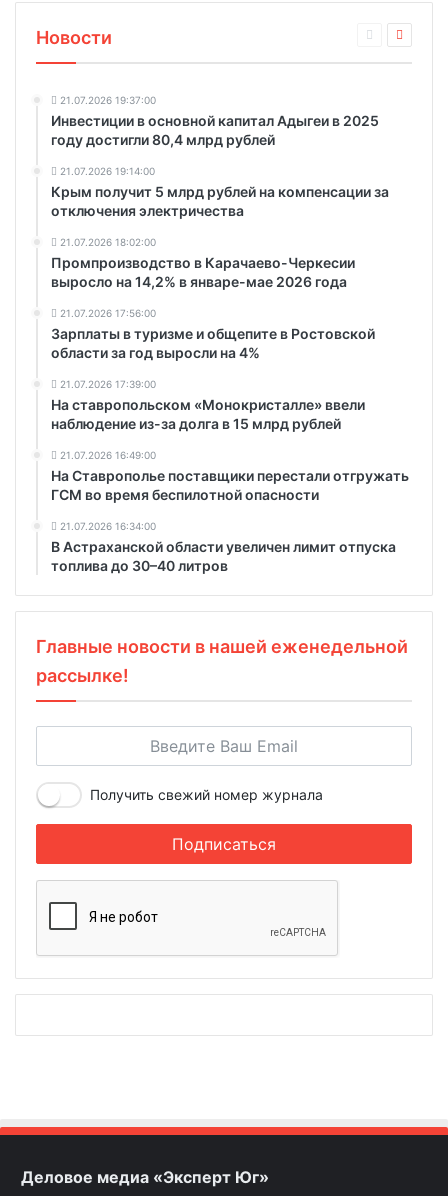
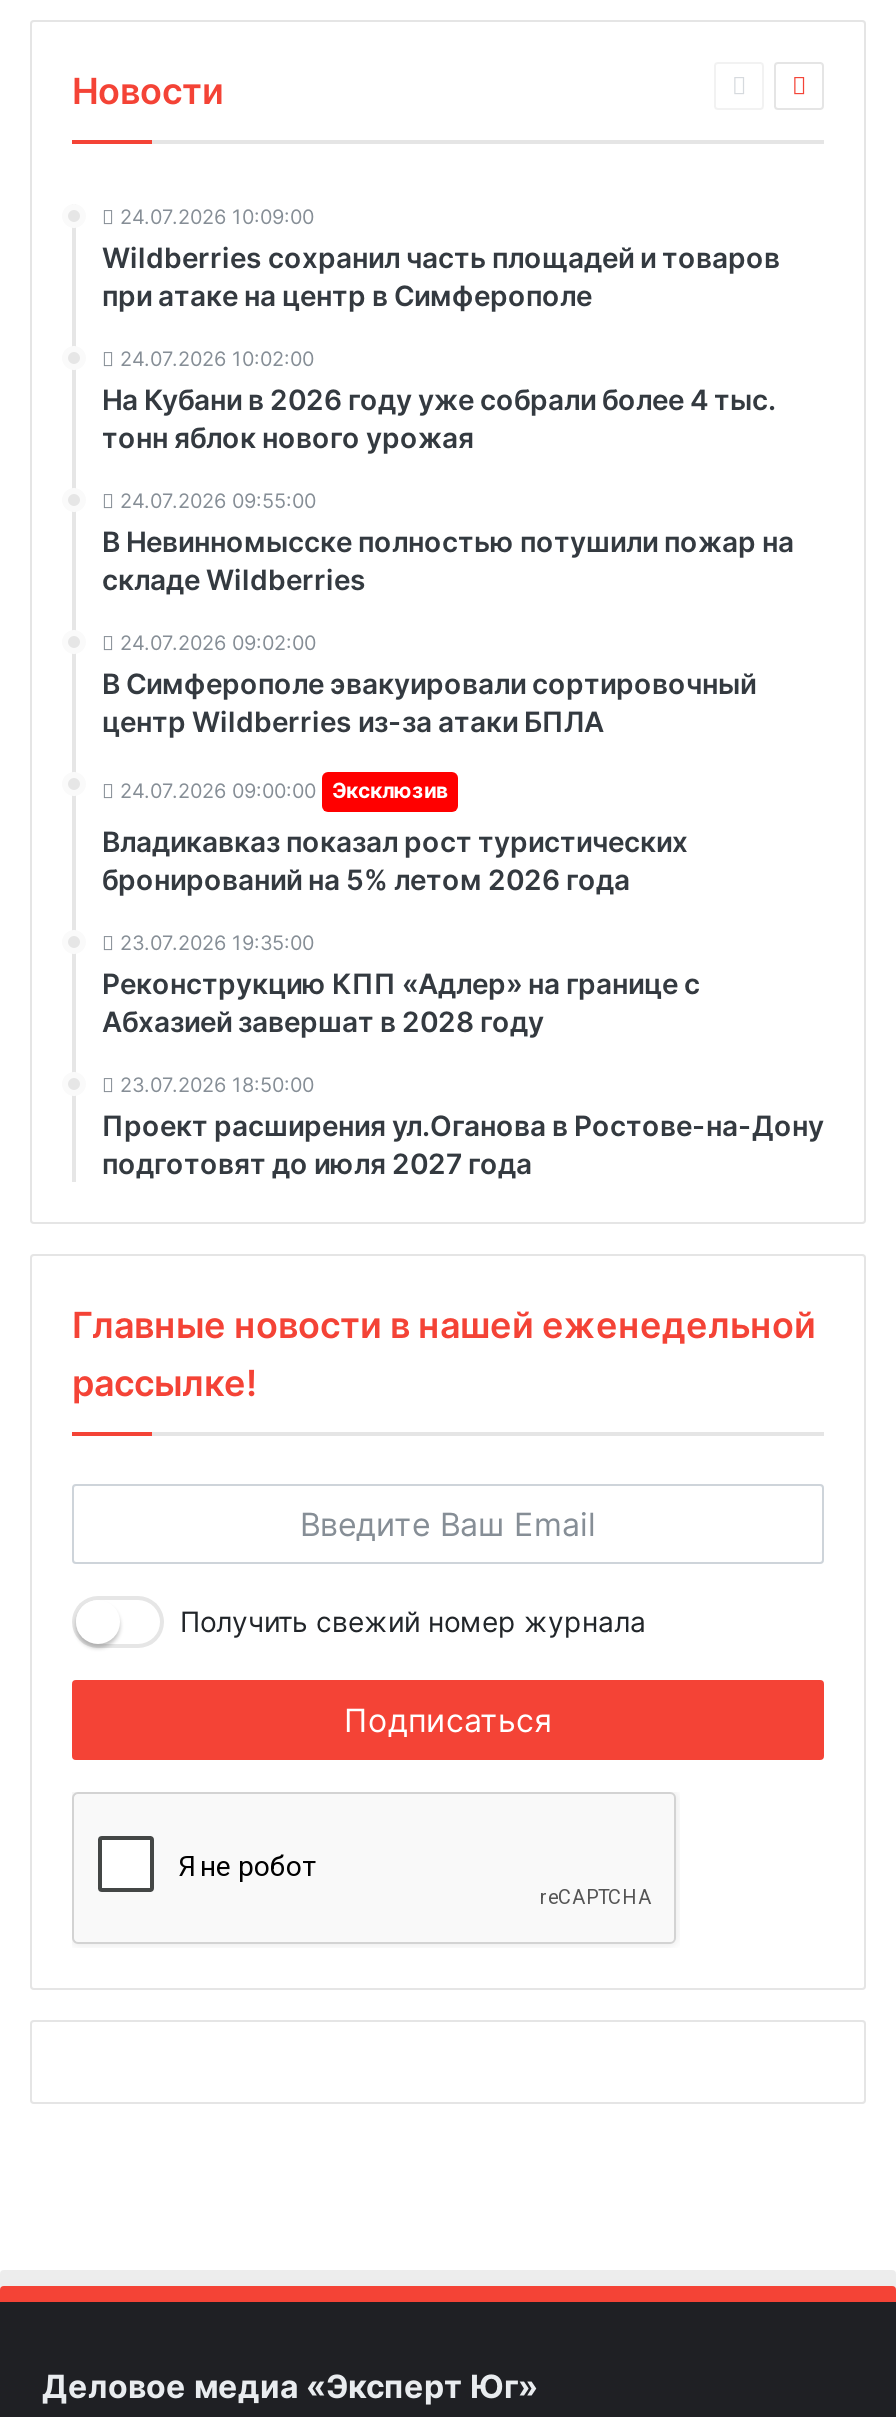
- 21.07.2026 19:37:00
- Инвестиции в основной капитал Адыгеи в 2025
- году достигли 80,4 млрд рублей
- 21.07.2026 19:14:00
- Крым получит 5 млрд рублей на компенсации за
- отключения электричества
- 21.07.2026 18:02:00
- Промпроизводство в Карачаево-Черкесии
- выросло на 14,2% в январе-мае 2026 года
- 21.07.2026 17:56:00
- Зарплаты в туризме и общепите в Ростовской
- области за год выросли на 4%
- 21.07.2026 17:39:00
- На ставропольском «Монокристалле» ввели
- наблюдение из-за долга в 15 млрд рублей
- 21.07.2026 16:49:00
- На Ставрополье поставщики перестали отгружать
- ГСМ во время беспилотной опасности
- 21.07.2026 16:34:00
- В Астраханской области увеличен лимит отпуска
- топлива до 30–40 литров
+ 24.07.2026 10:09:00
+ Wildberries сохранил часть площадей и товаров
+ при атаке на центр в Симферополе
+ 24.07.2026 10:02:00
+ На Кубани в 2026 году уже собрали более 4 тыс.
+ тонн яблок нового урожая
+ 24.07.2026 09:55:00
+ В Невинномысске полностью потушили пожар на
+ складе Wildberries
+ 24.07.2026 09:02:00
+ В Симферополе эвакуировали сортировочный
+ центр Wildberries из-за атаки БПЛА
+ 24.07.2026 09:00:00
+ Эксклюзив
+ Владикавказ показал рост туристических
+ бронирований на 5% летом 2026 года
+ 23.07.2026 19:35:00
+ Реконструкцию КПП «Адлер» на границе с
+ Абхазией завершат в 2028 году
+ 23.07.2026 18:50:00
+ Проект расширения ул.Оганова в Ростове-на-Дону
+ подготовят до июля 2027 года
